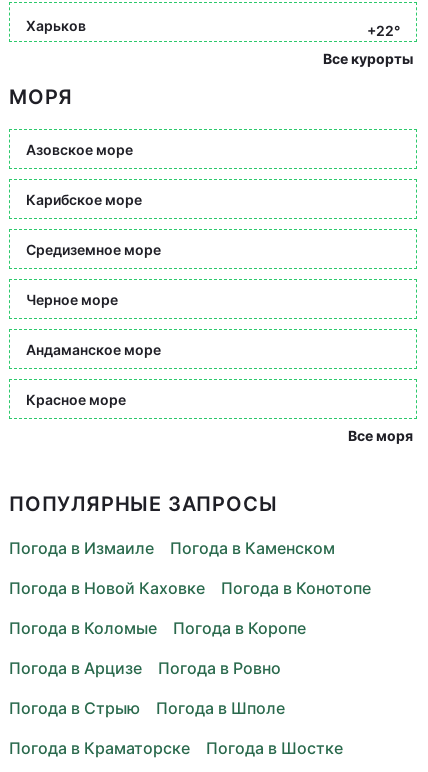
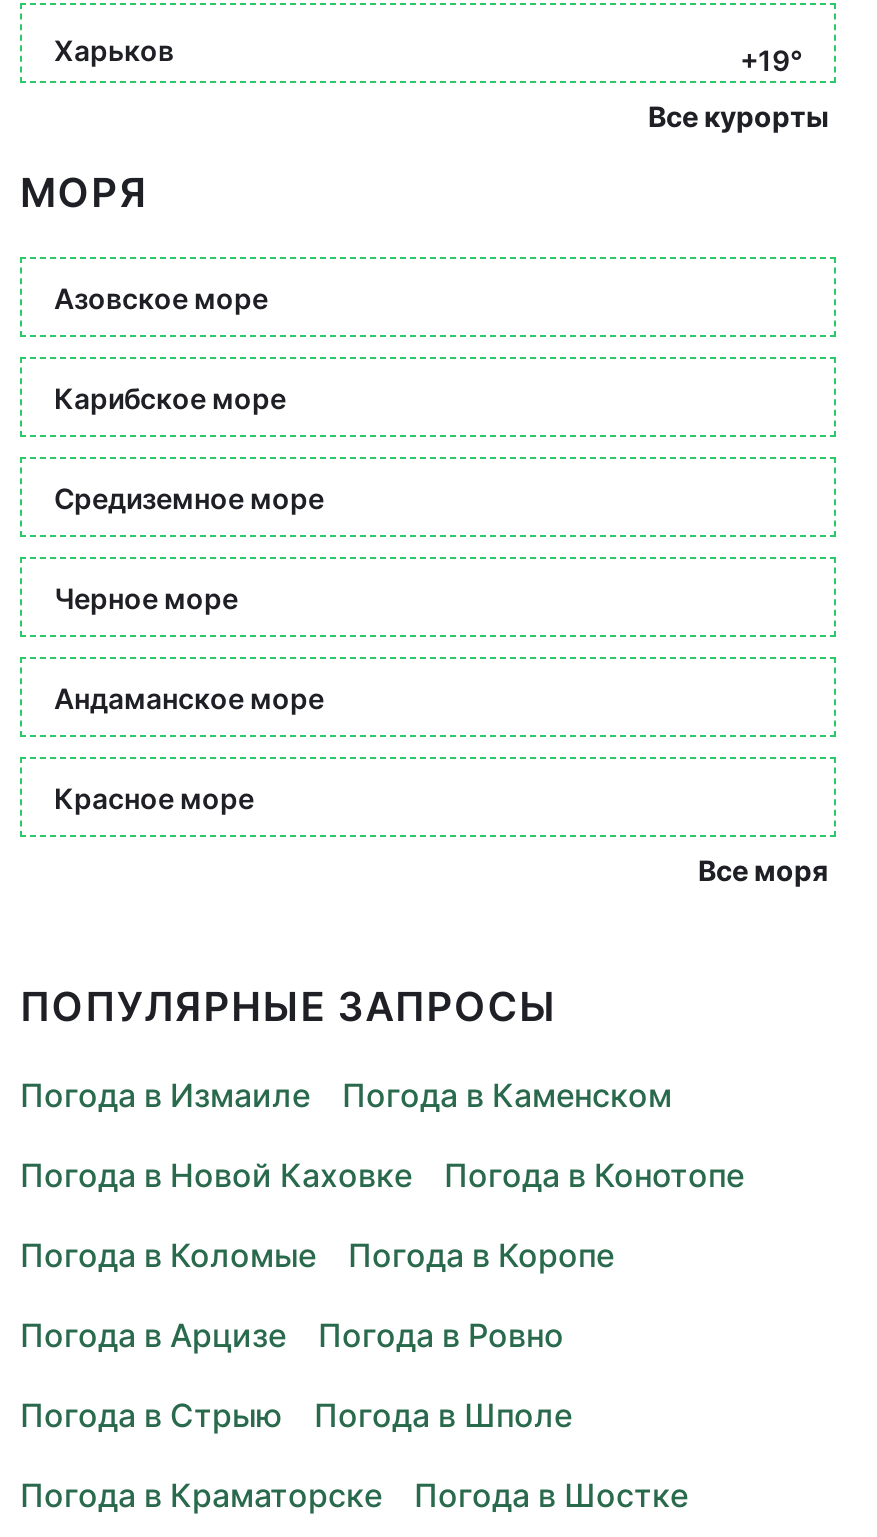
- +22°
+ +19°
